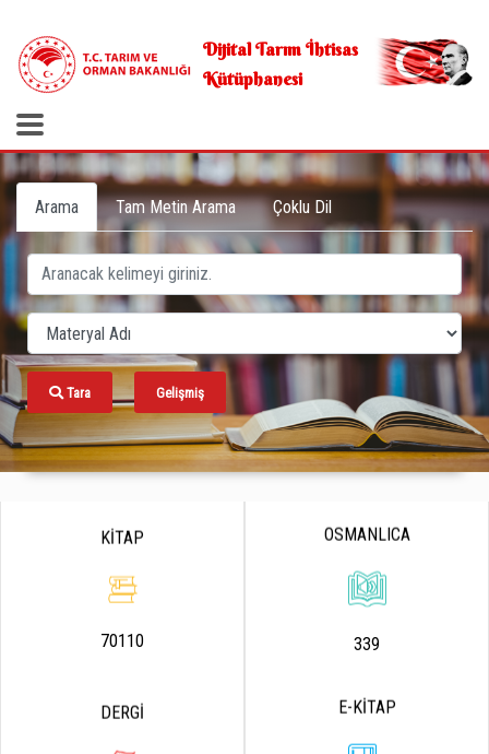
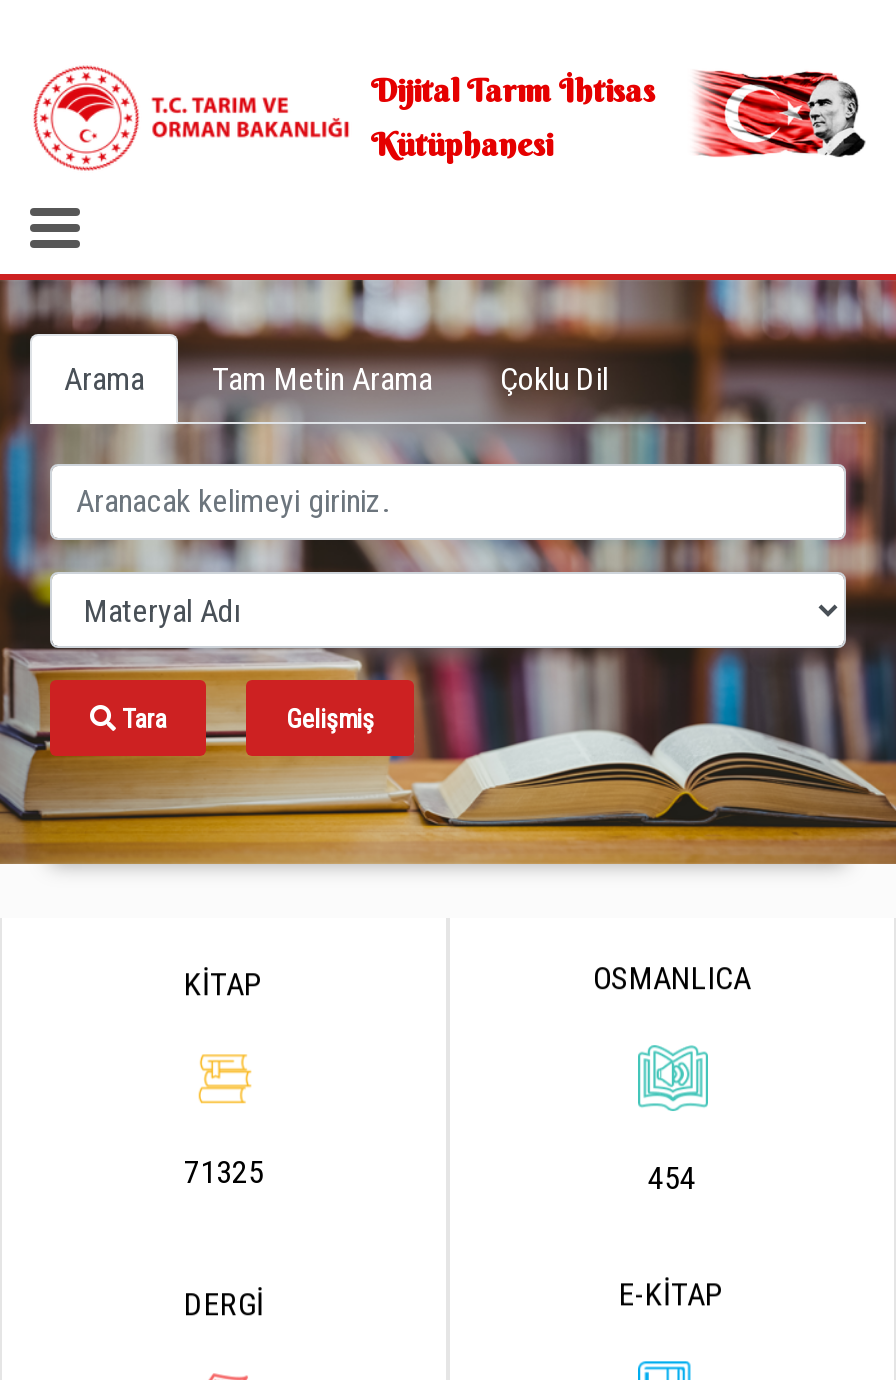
- 70110
+ 71325

- 339
+ 454
